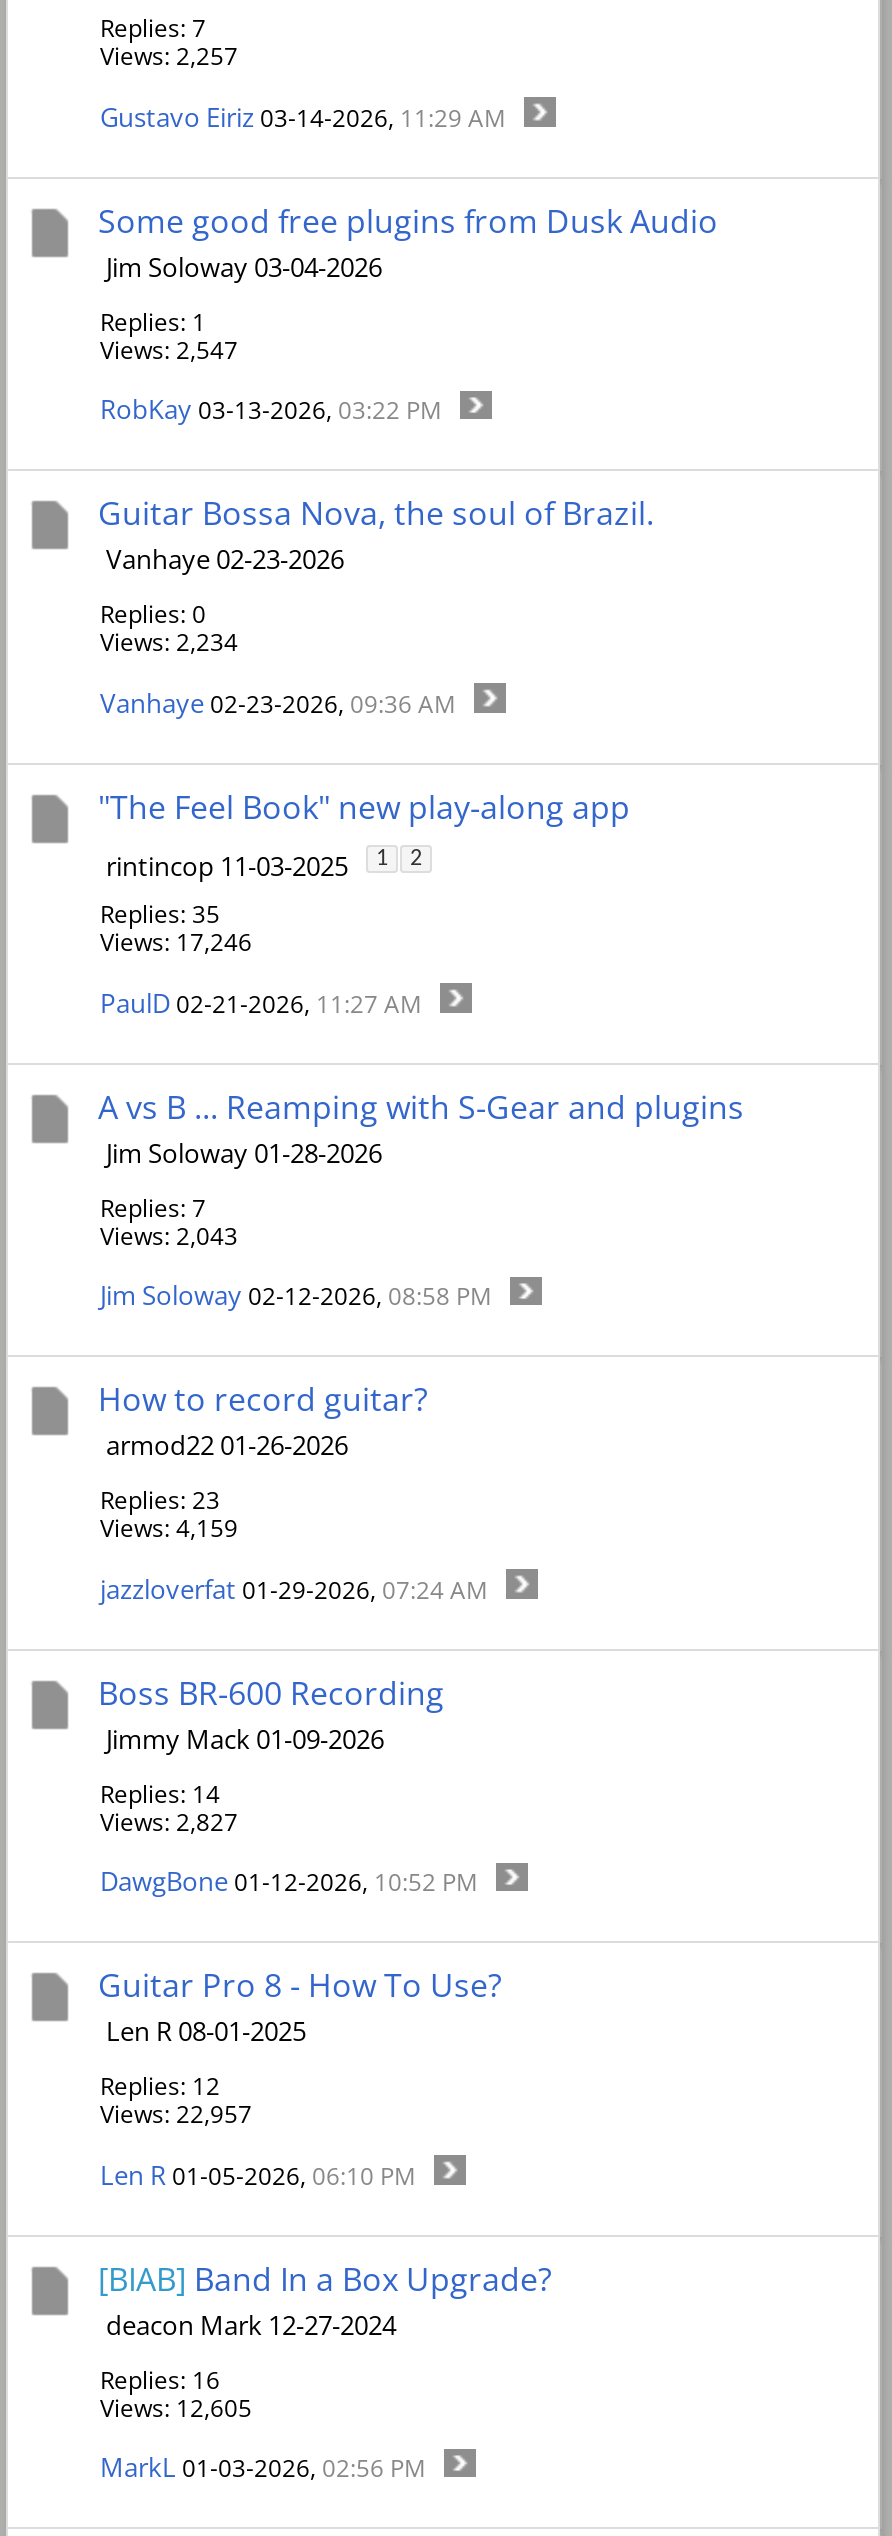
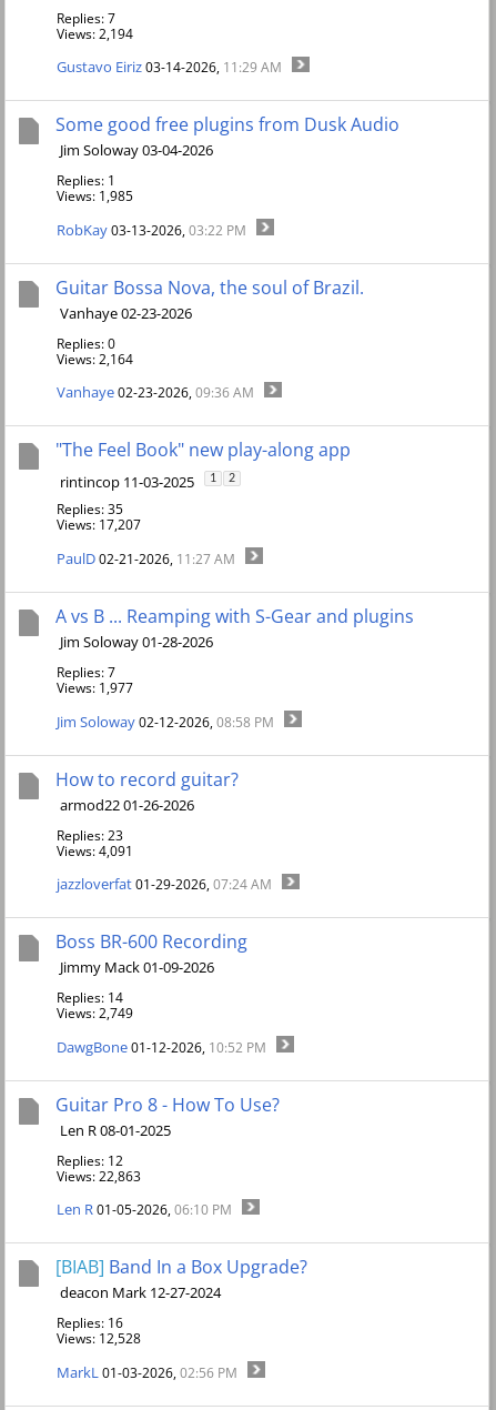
- Views: 2,257
+ Views: 2,194

- Views: 2,547
+ Views: 1,985

- Views: 2,234
+ Views: 2,164

- Views: 17,246
+ Views: 17,207

- Views: 2,043
+ Views: 1,977

- Views: 4,159
+ Views: 4,091

- Views: 2,827
+ Views: 2,749

- Views: 22,957
+ Views: 22,863

- Views: 12,605
+ Views: 12,528
